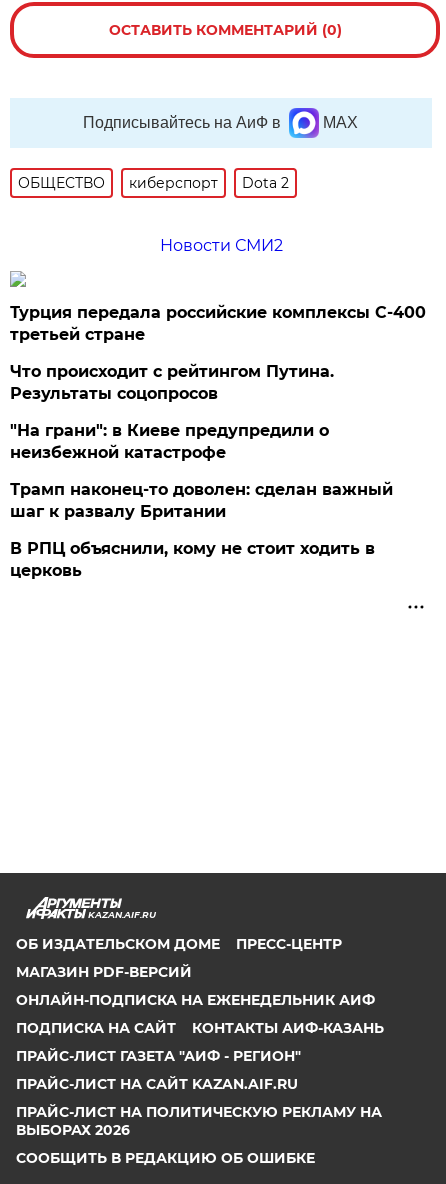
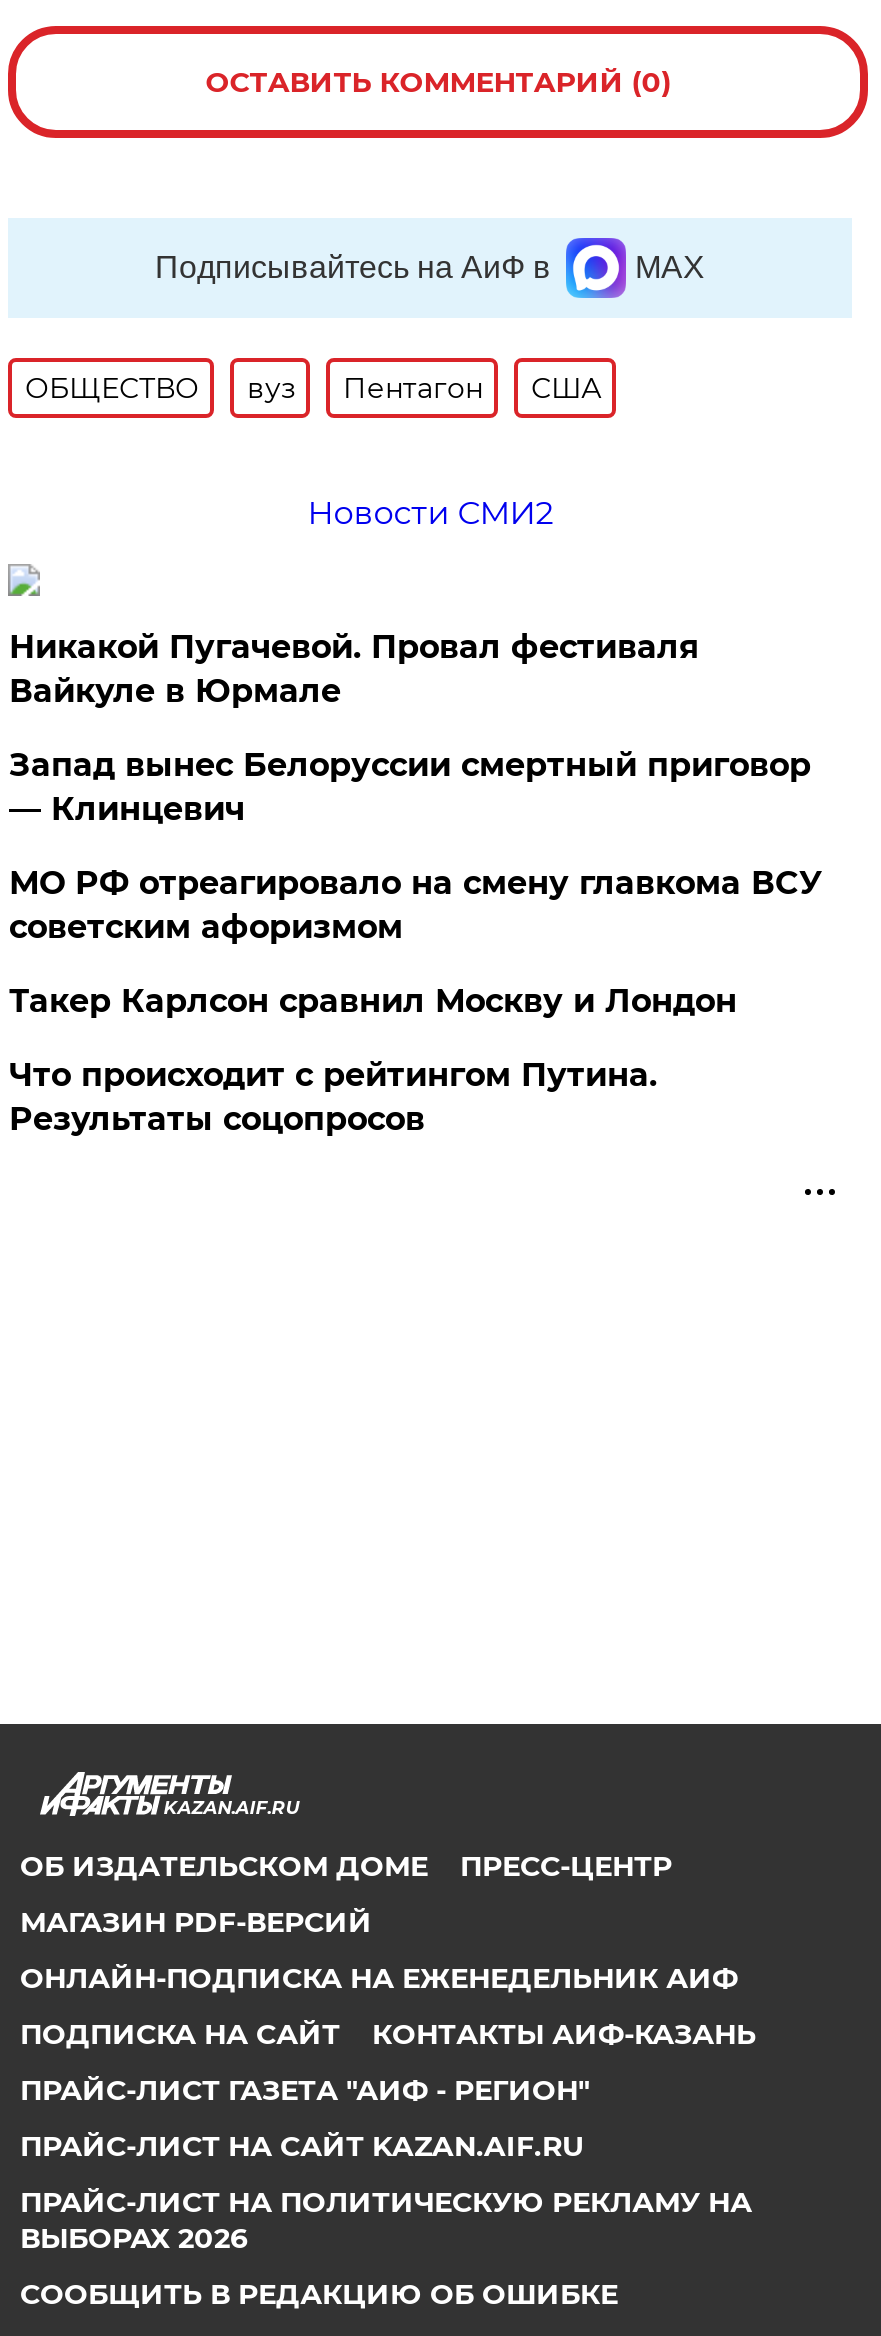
- киберспорт
- Dota 2
+ вуз
+ Пентагон
+ США

- Турция передала российские комплексы С-400
- третьей стране
+ Никакой Пугачевой. Провал фестиваля
+ Вайкуле в Юрмале
+ Запад вынес Белоруссии смертный приговор
+ — Клинцевич
+ МО РФ отреагировало на смену главкома ВСУ
+ советским афоризмом
+ Такер Карлсон сравнил Москву и Лондон

moved down: Что происходит с рейтингом Путина. | Результаты соцопросов

- "На грани": в Киеве предупредили о
- неизбежной катастрофе
- Трамп наконец-то доволен: сделан важный
- шаг к развалу Британии
- В РПЦ объяснили, кому не стоит ходить в
- церковь
